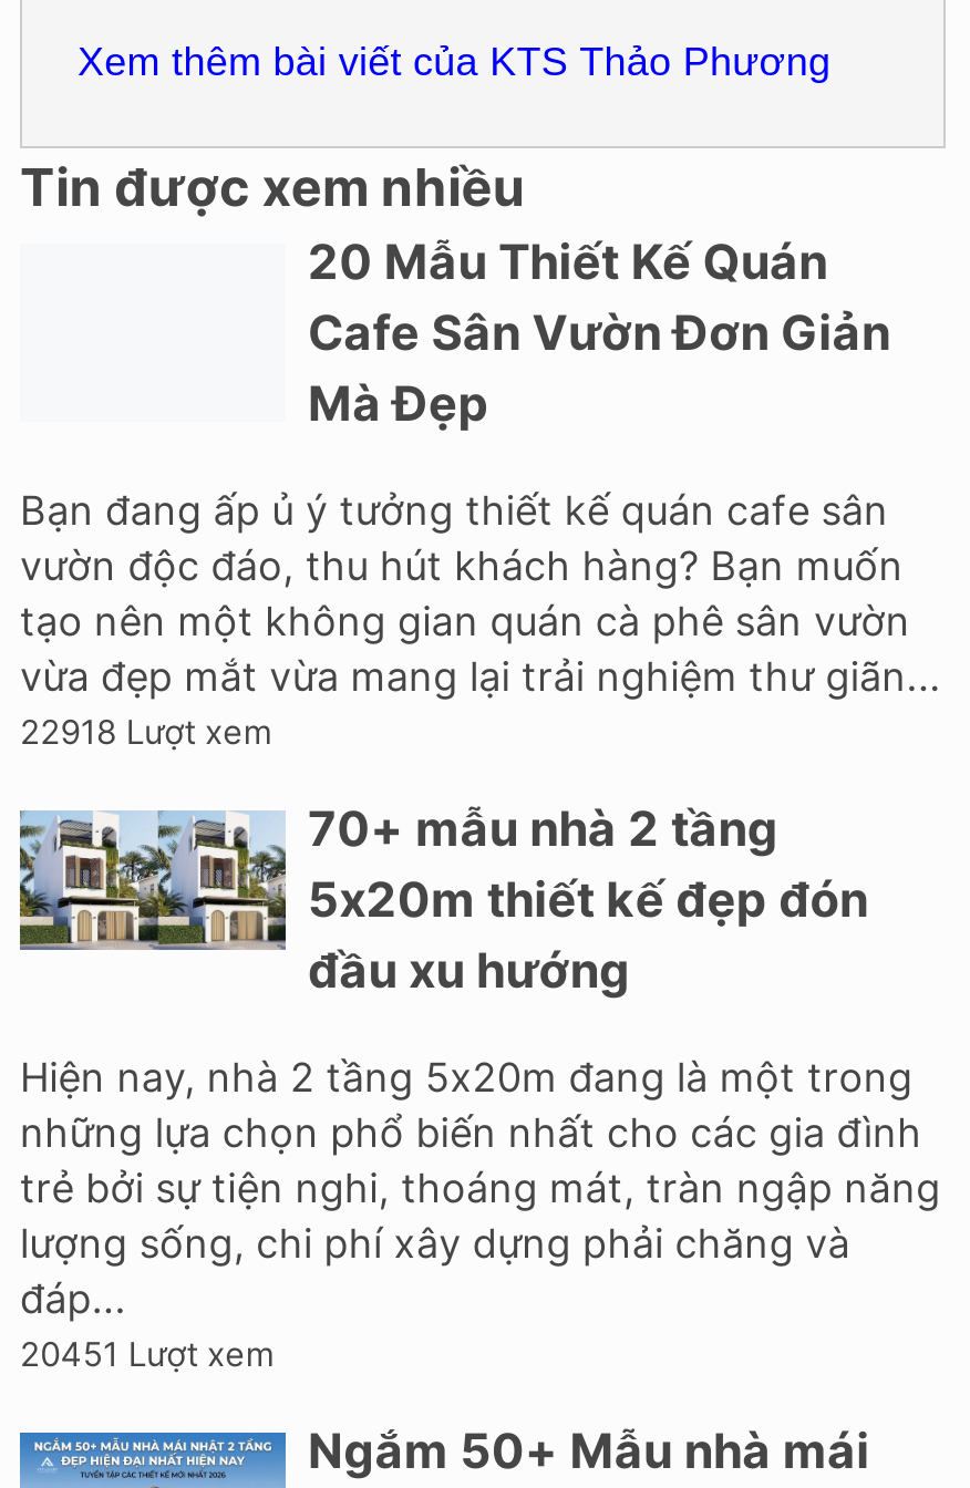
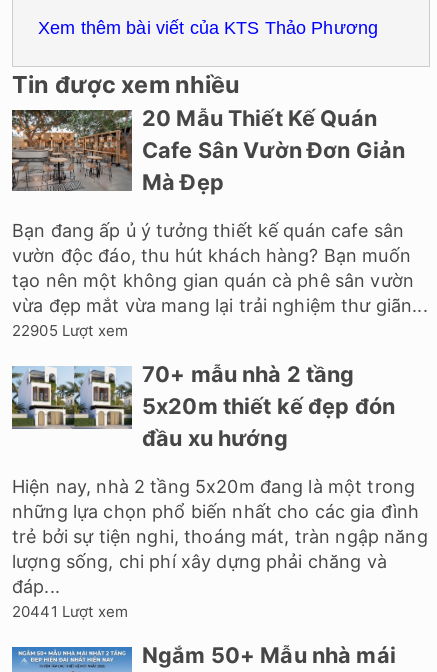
+ [image]

- 22918 Lượt xem
+ 22905 Lượt xem

- 20451 Lượt xem
+ 20441 Lượt xem
